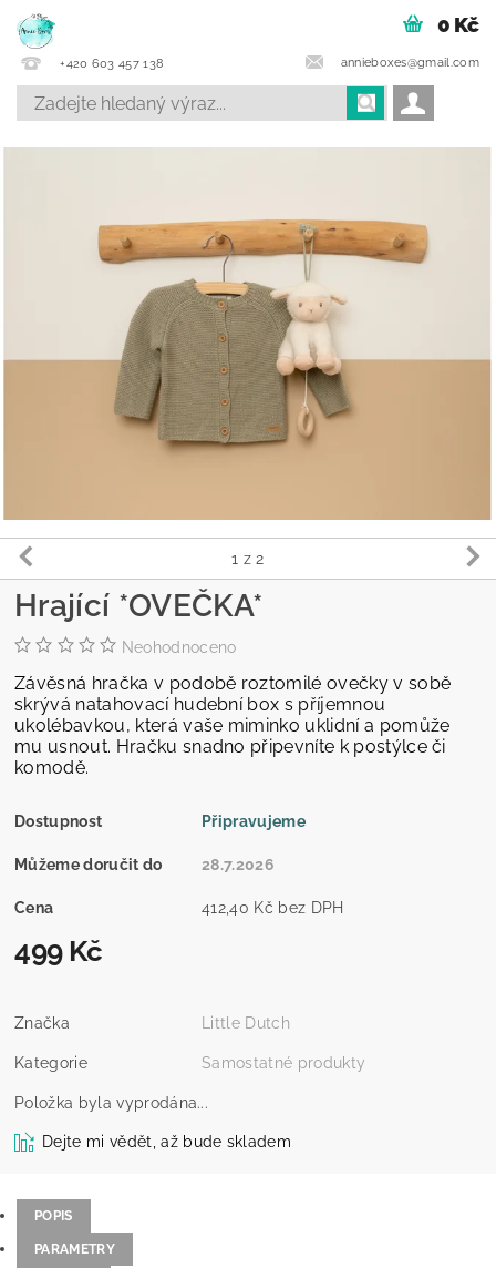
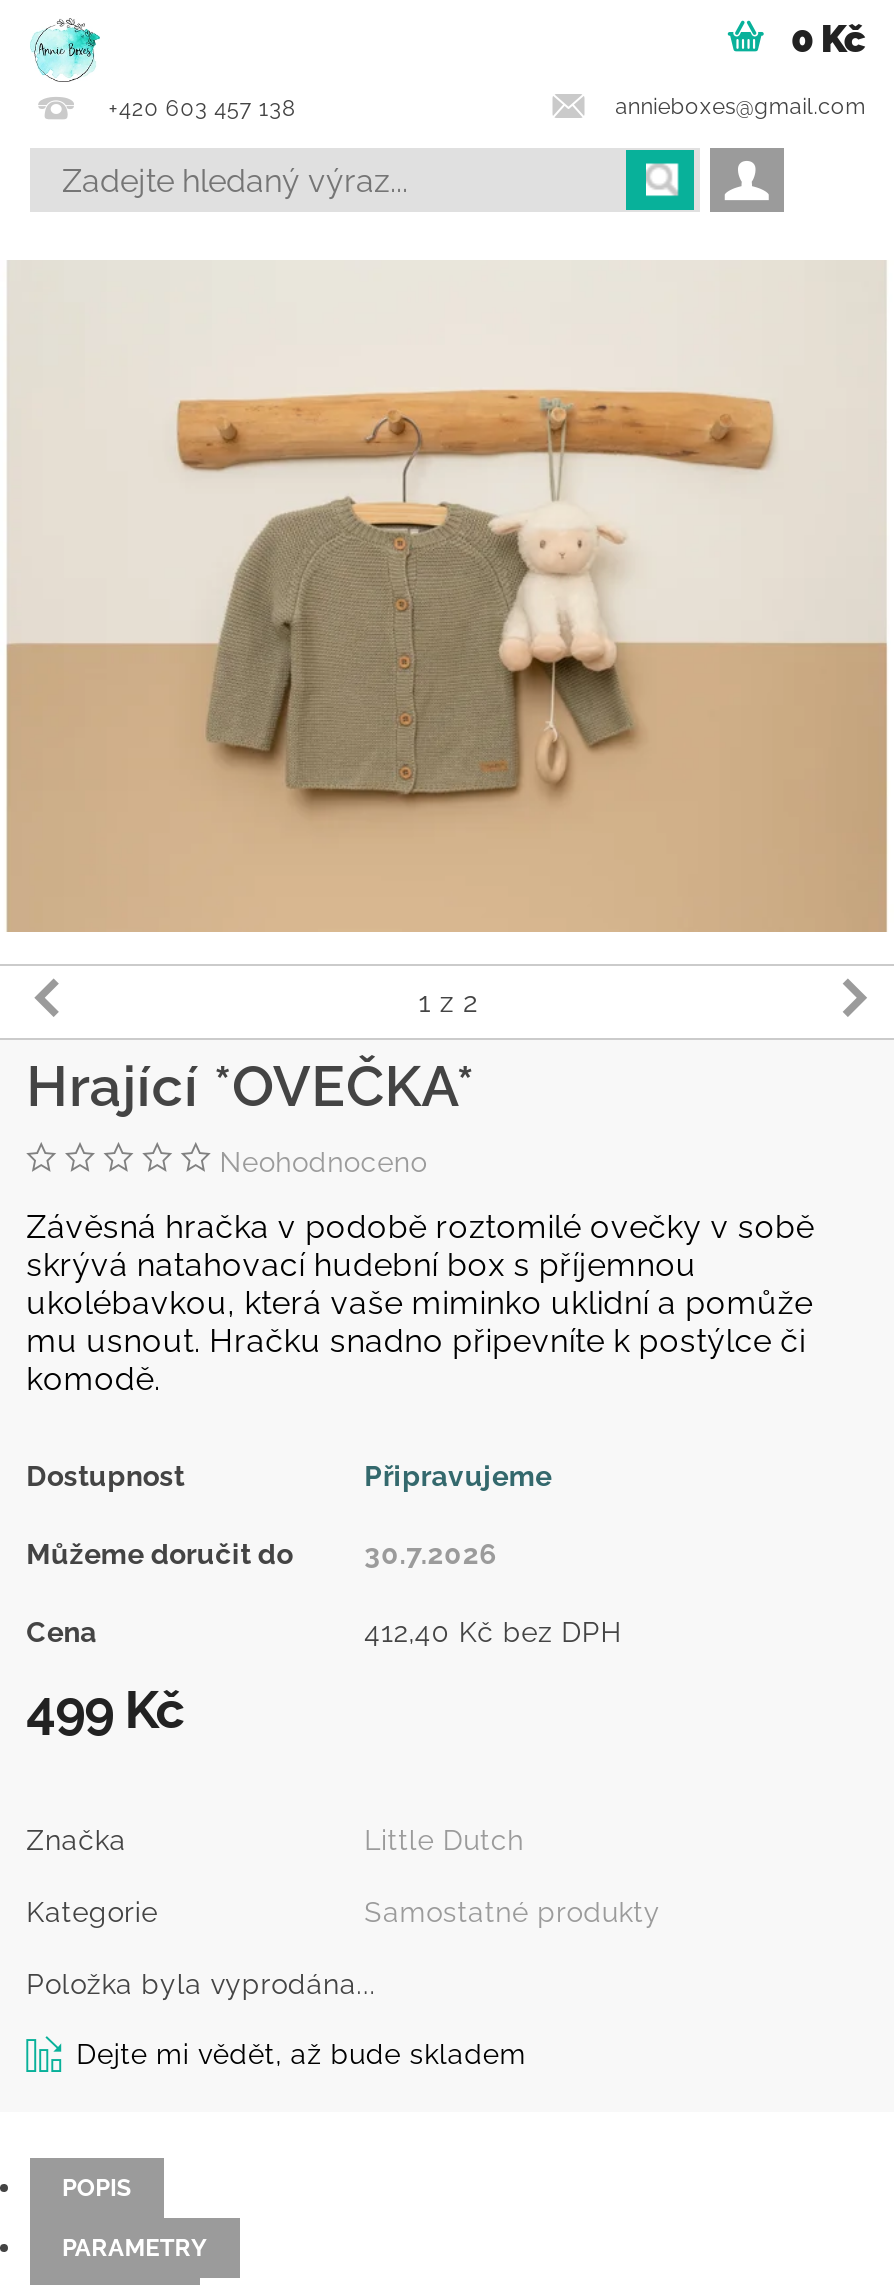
- 28.7.2026
+ 30.7.2026
